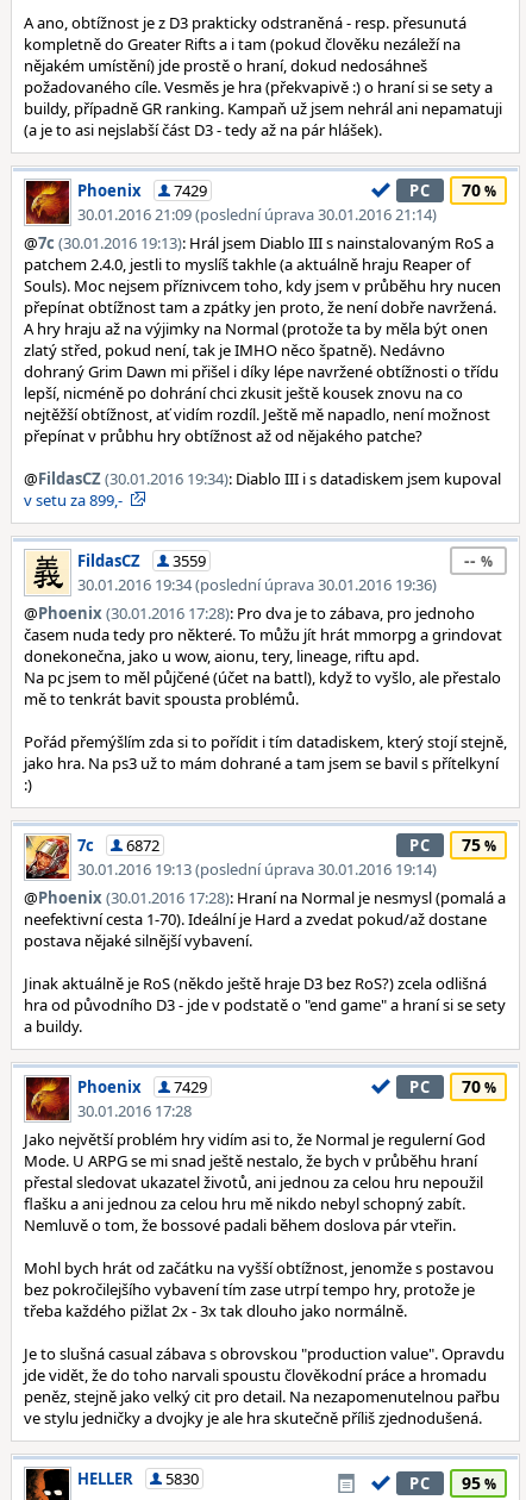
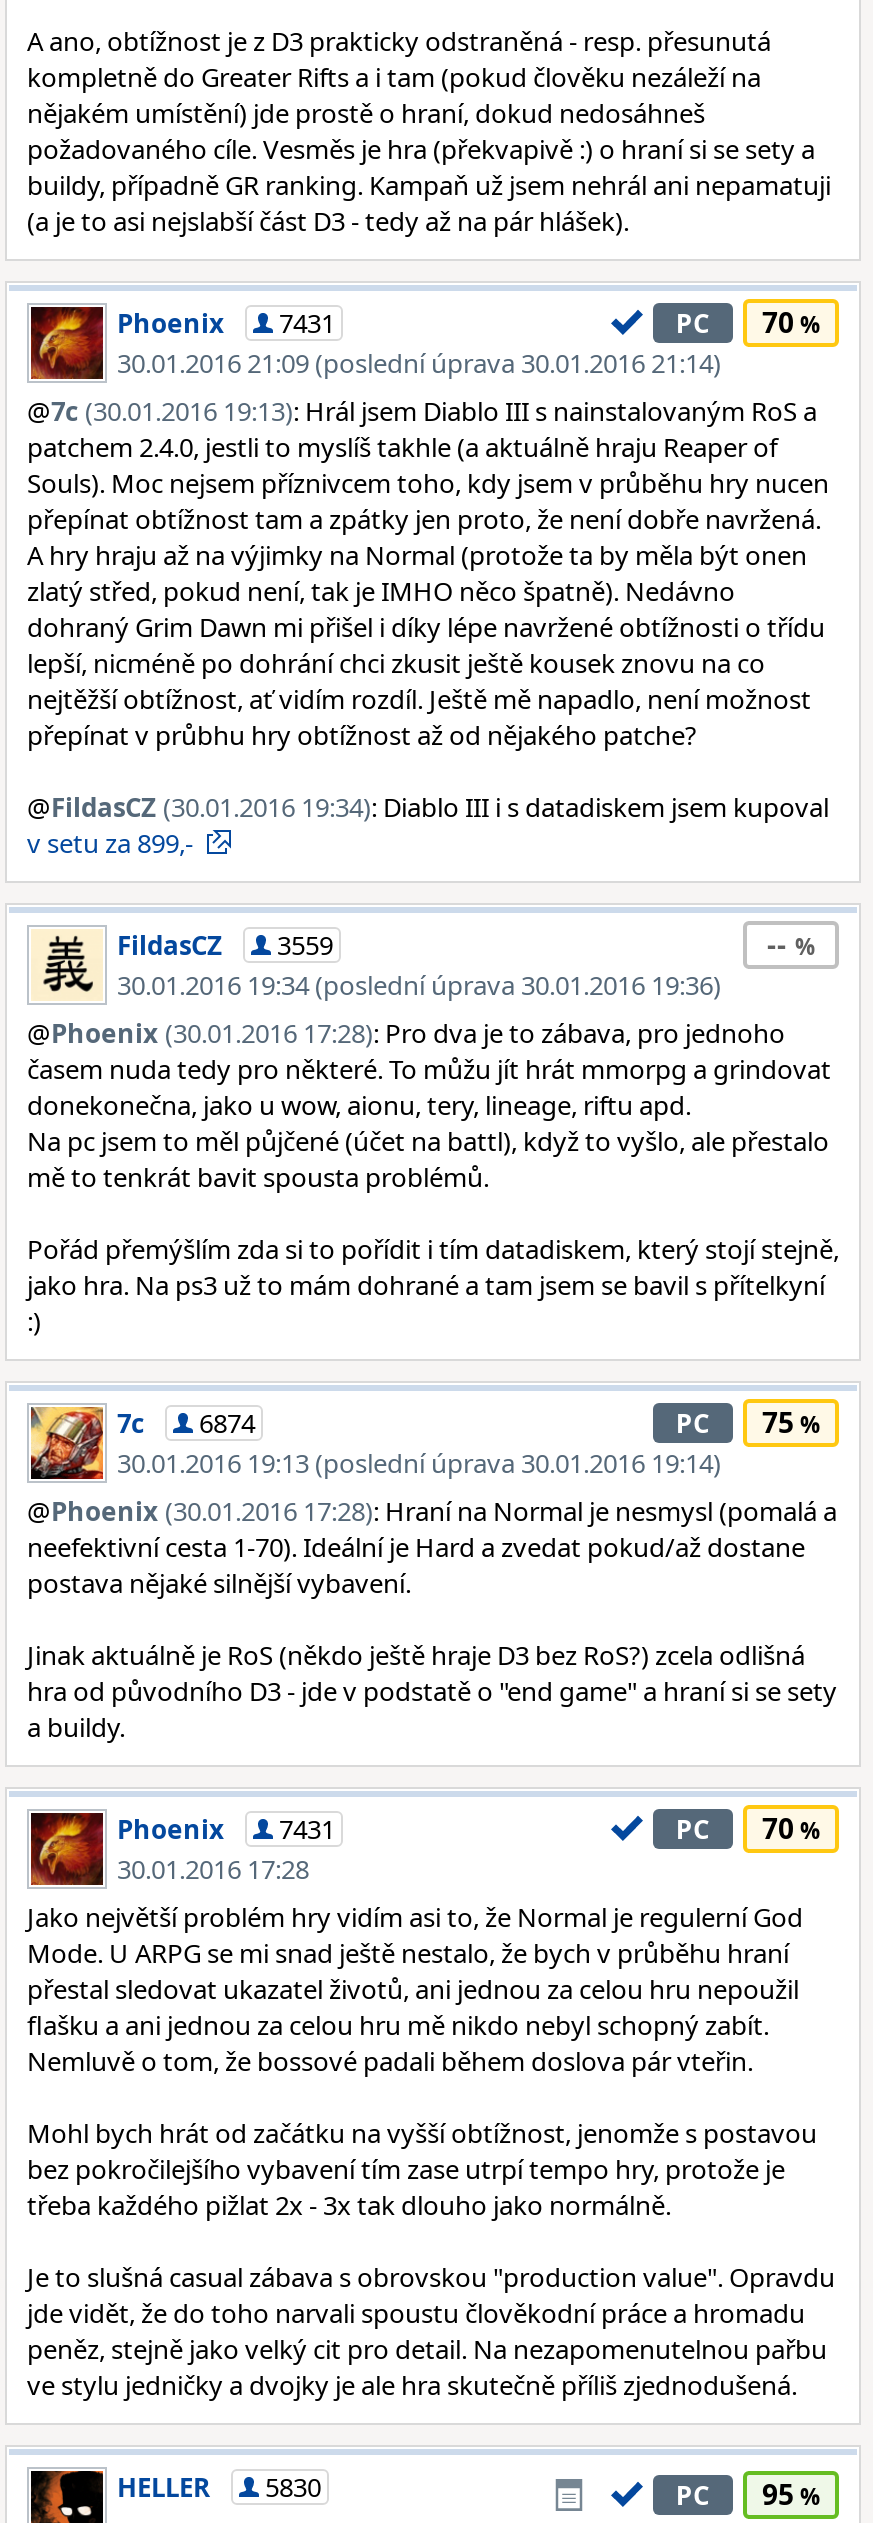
- Phoenix 7429
+ Phoenix 7431

- 7c 6872
+ 7c 6874

- Phoenix 7429
+ Phoenix 7431
